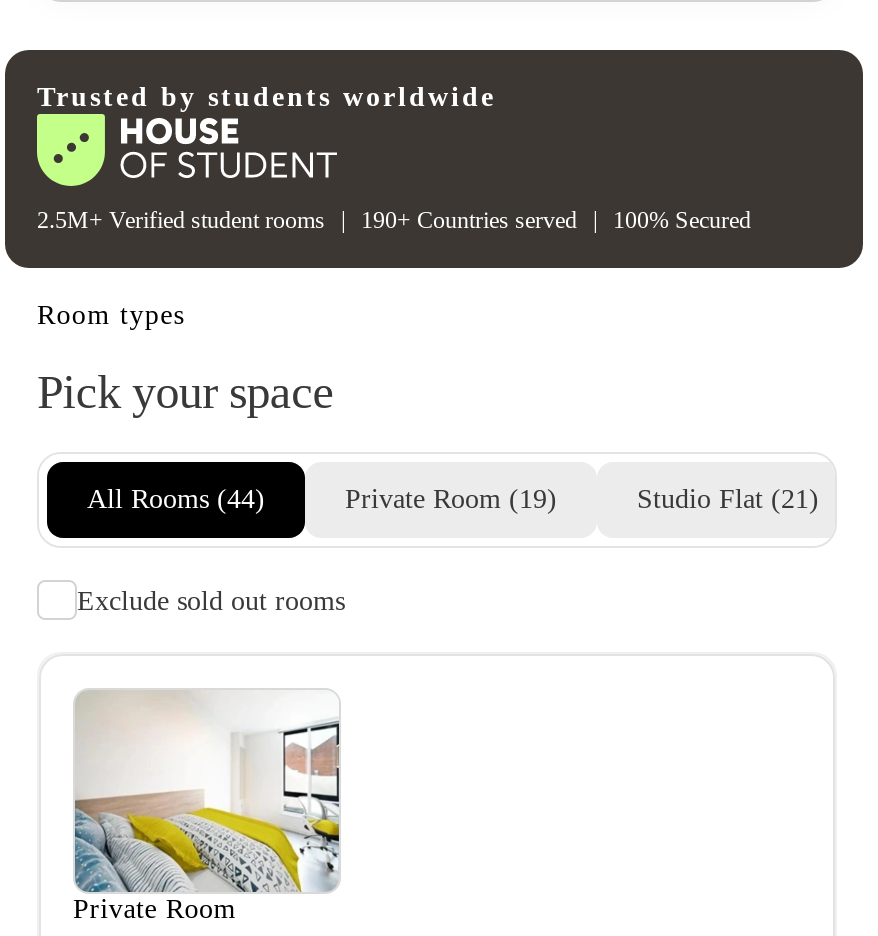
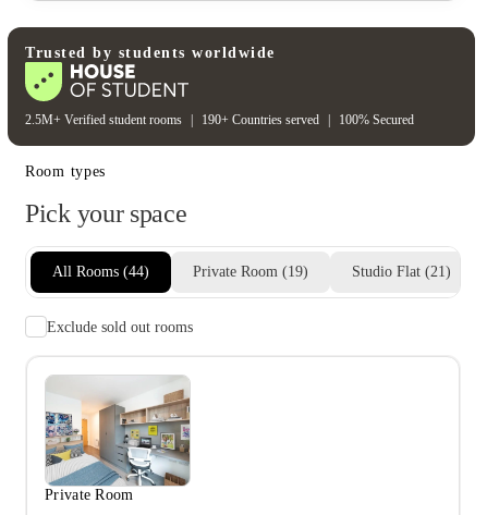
- [image]
+ [image]
